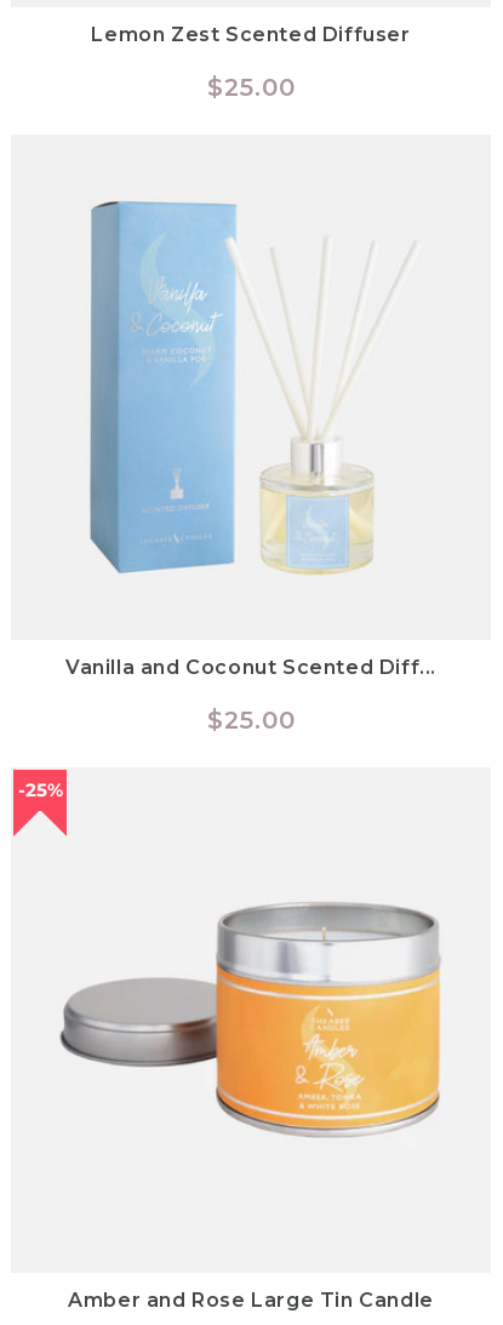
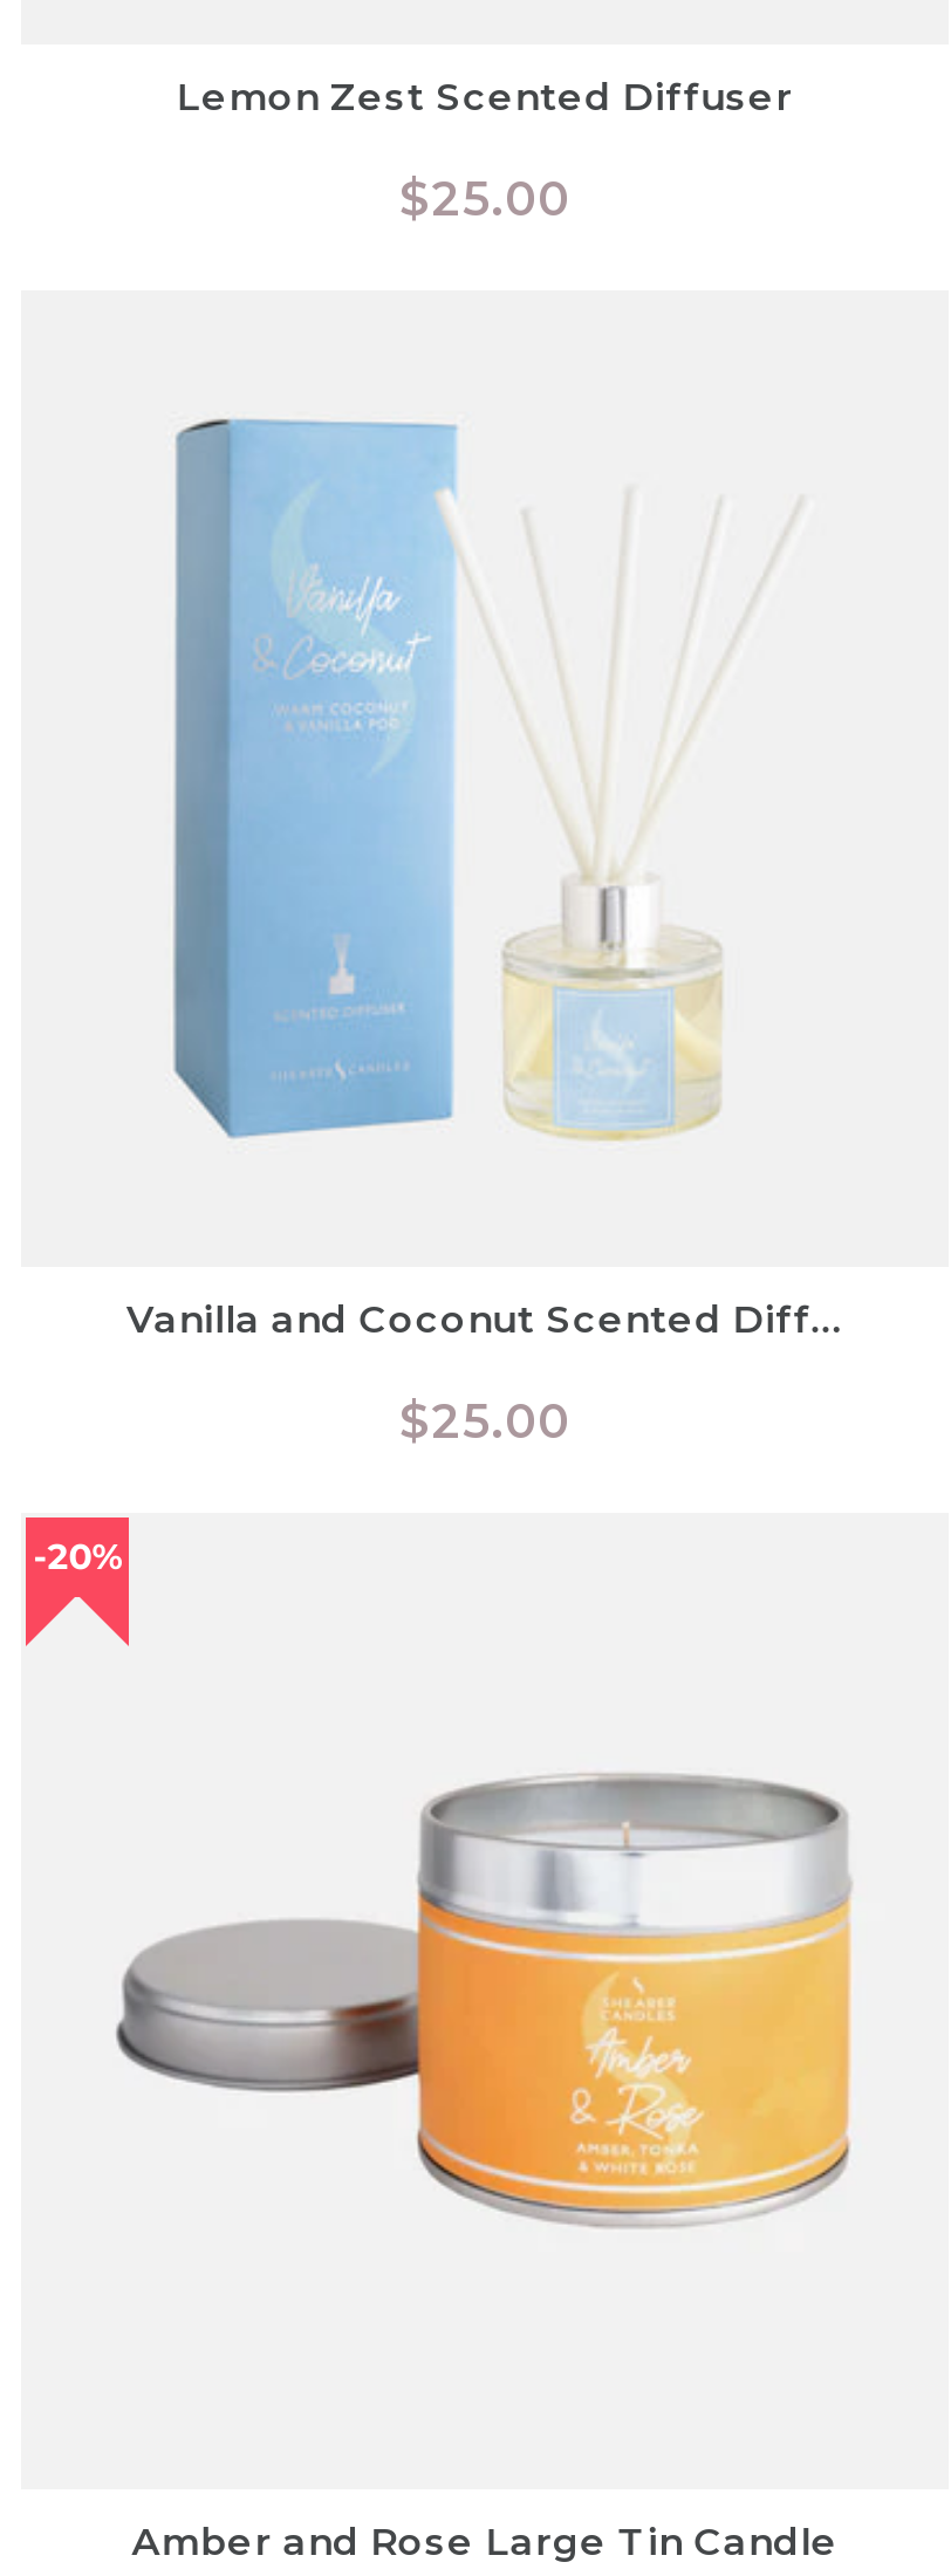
- 25%
+ 20%
